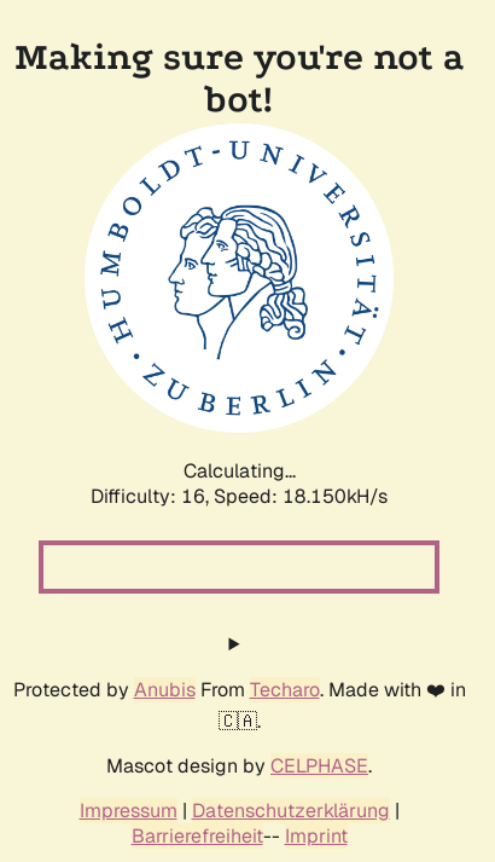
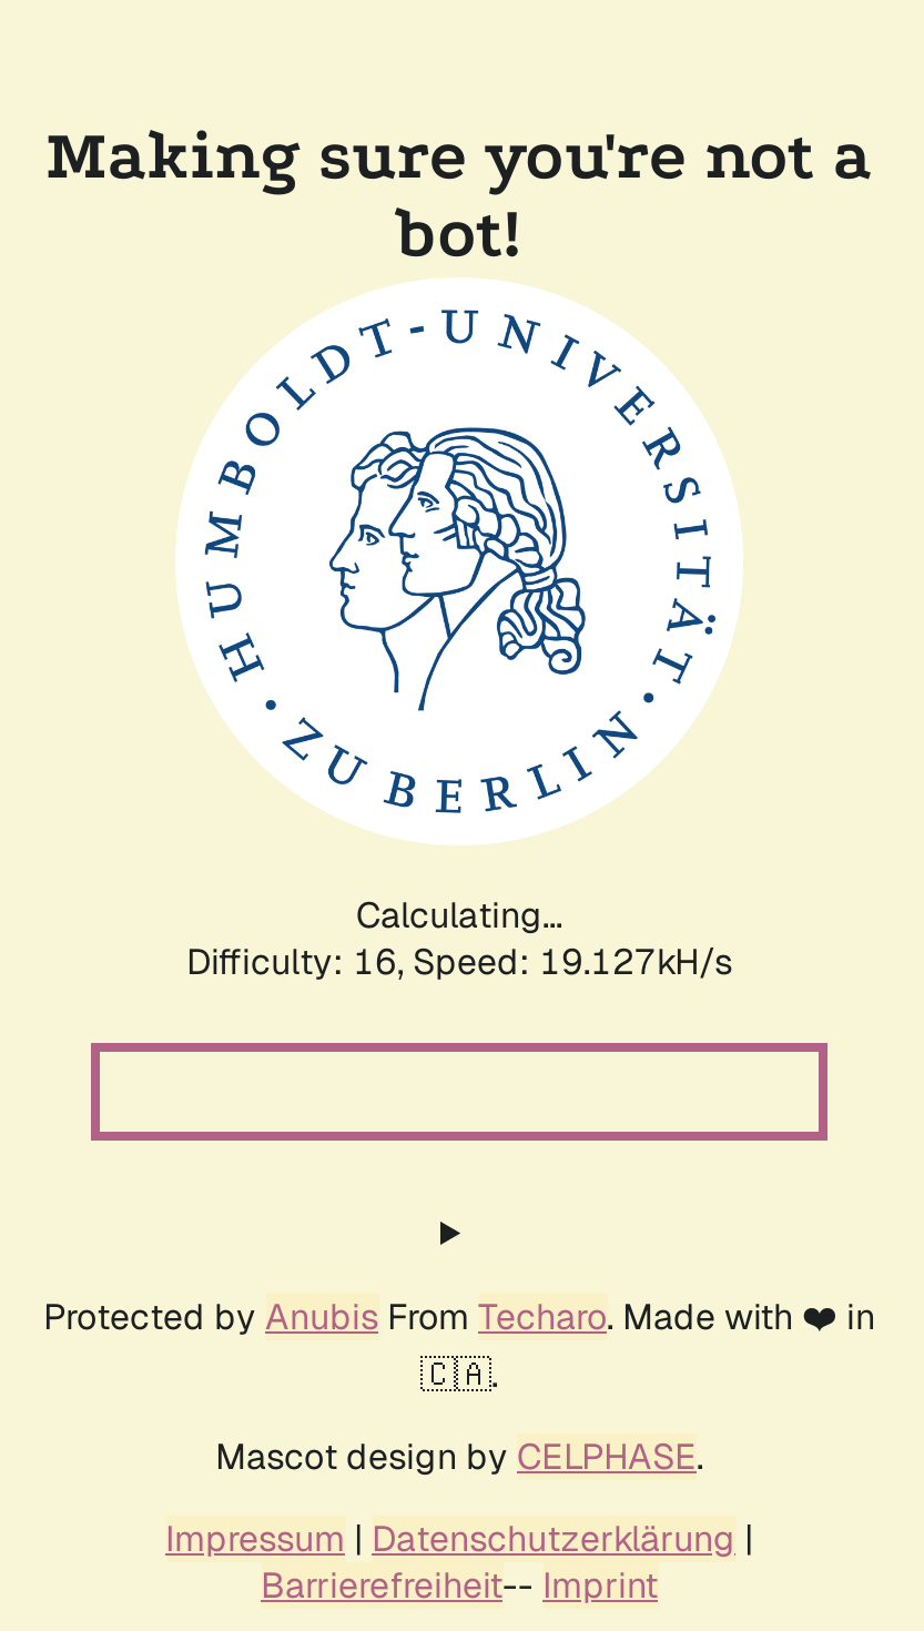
- Difficulty: 16, Speed: 18.150kH/s
+ Difficulty: 16, Speed: 19.127kH/s
